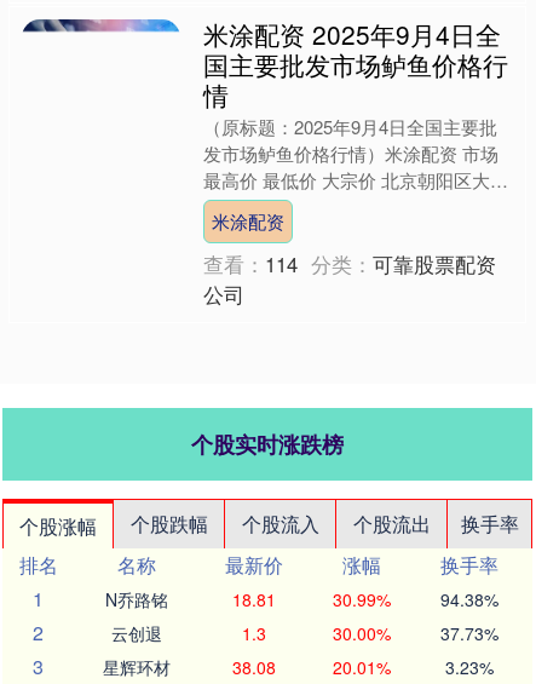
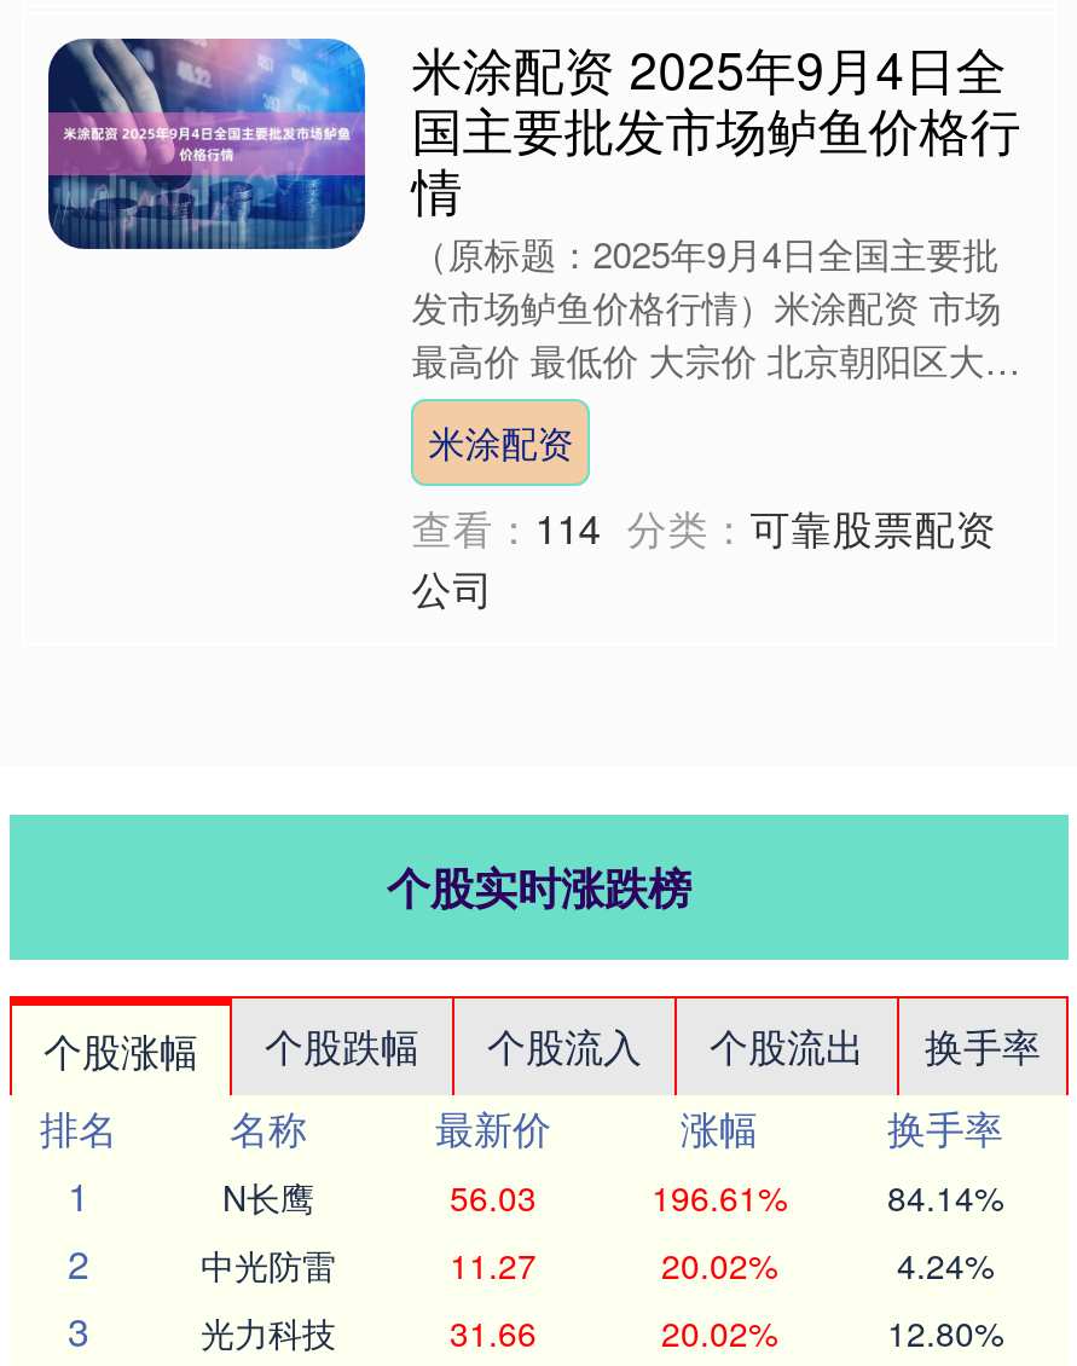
+ [image]

- N乔路铭
- 18.81
- 30.99%
- 94.38%
+ N长鹰
+ 56.03
+ 196.61%
+ 84.14%

- 云创退
- 1.3
- 30.00%
- 37.73%
+ 中光防雷
+ 11.27
+ 20.02%
+ 4.24%

- 星辉环材
- 38.08
- 20.01%
- 3.23%
+ 光力科技
+ 31.66
+ 20.02%
+ 12.80%
